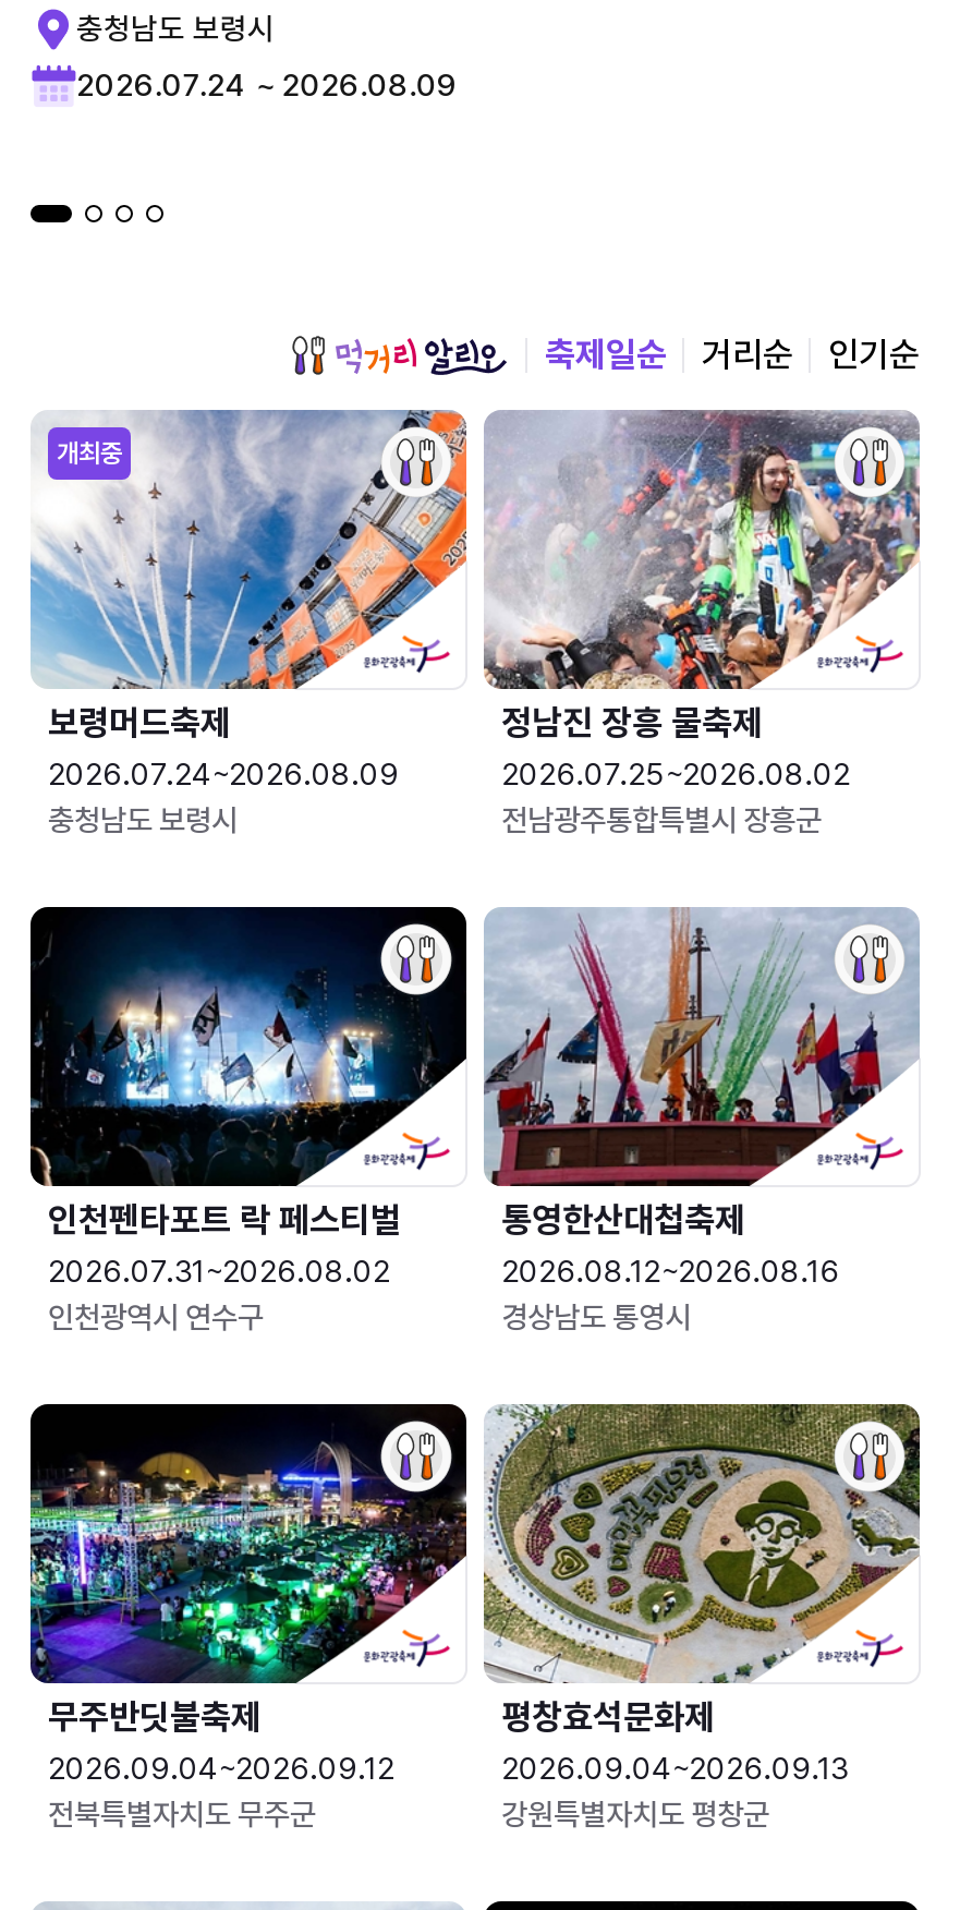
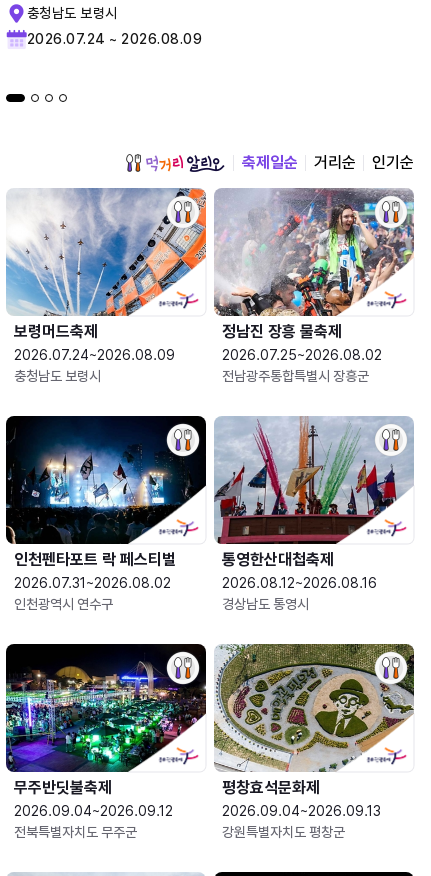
- 개최중
